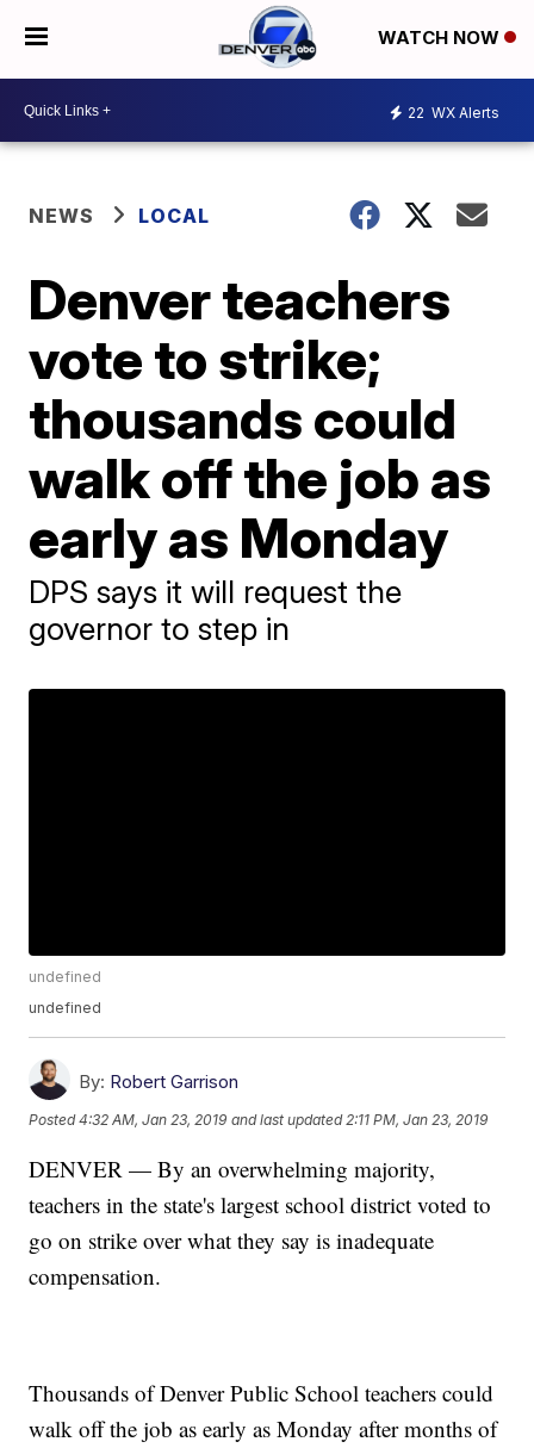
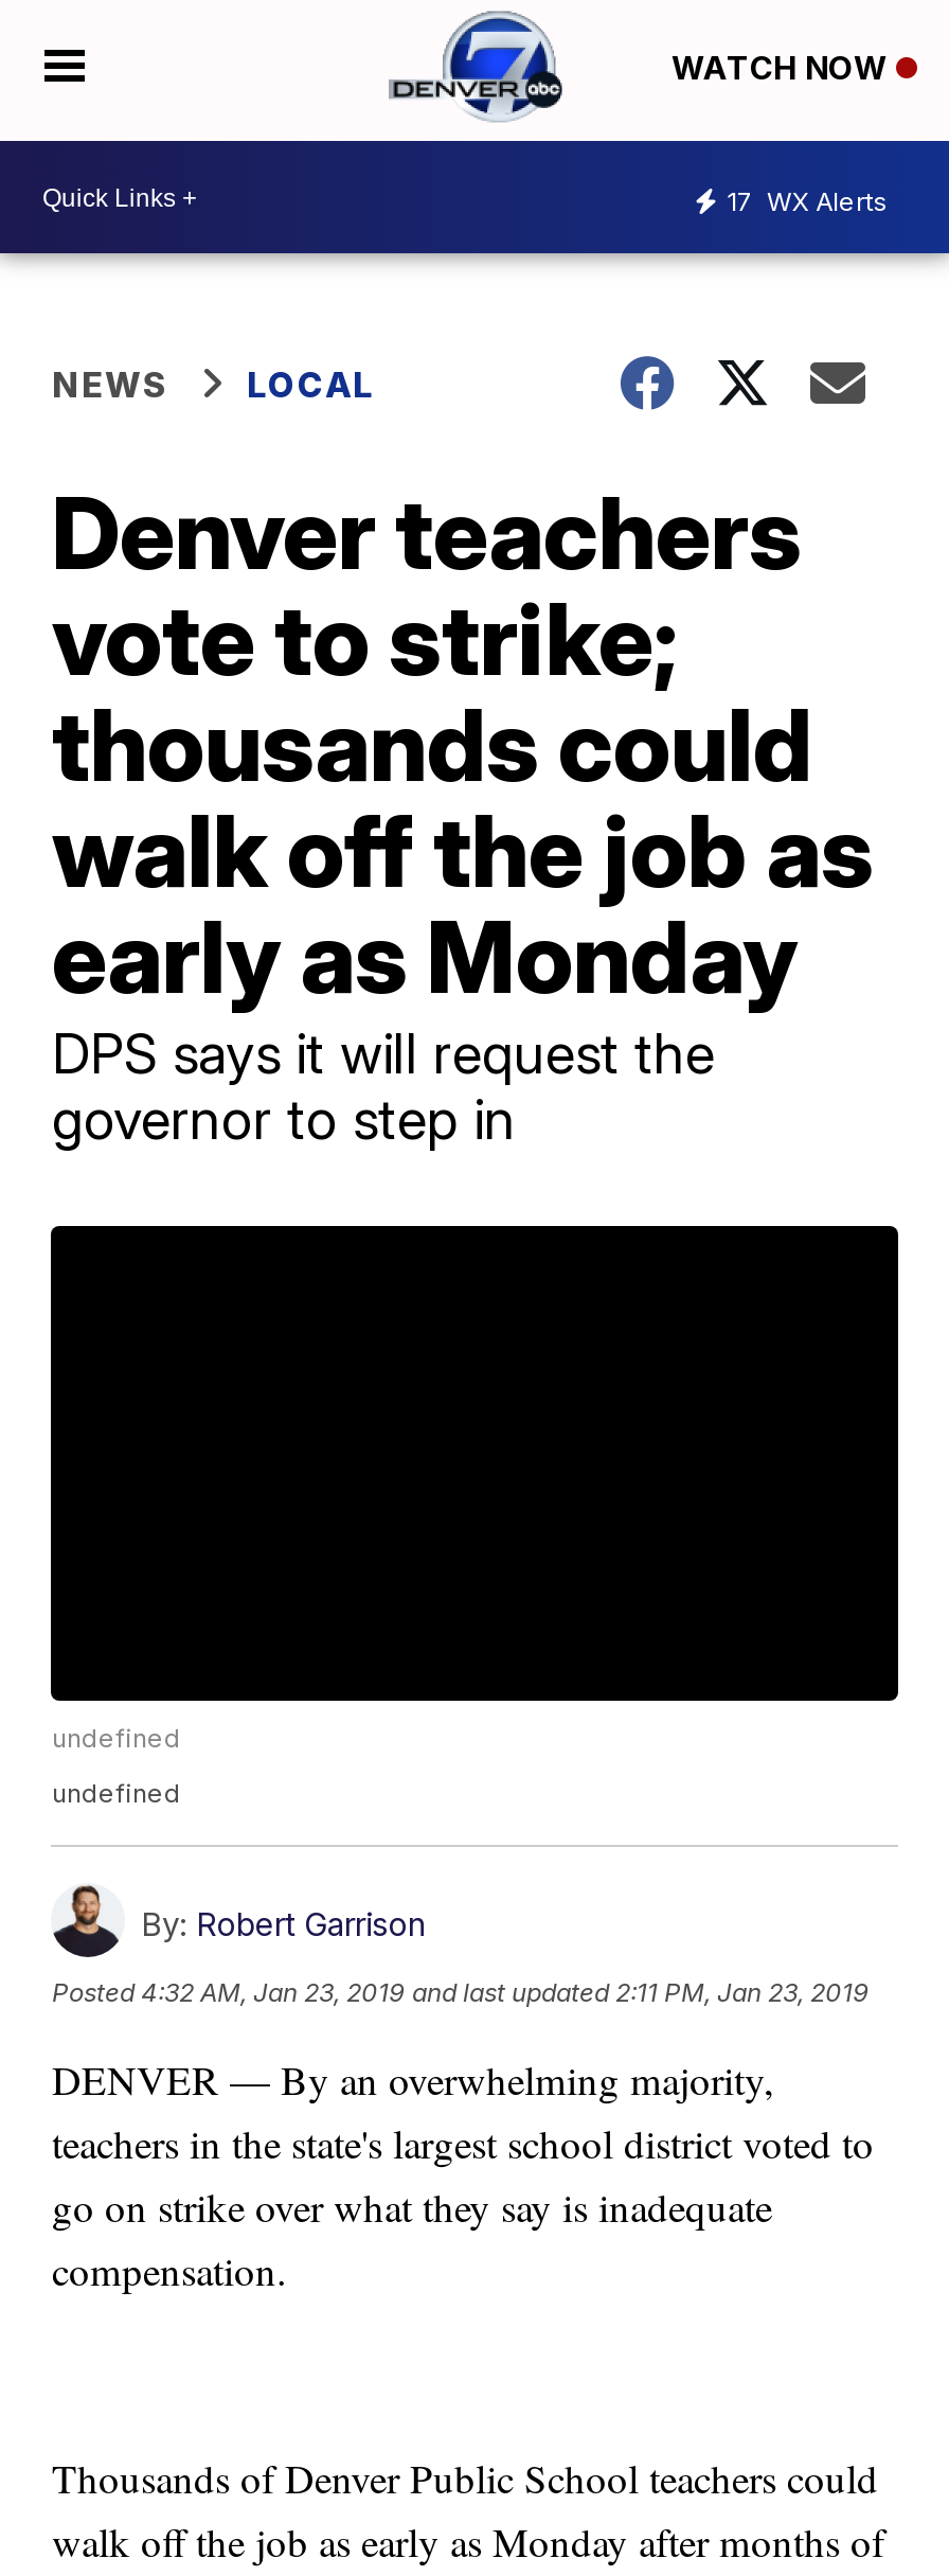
- 22 WX Alerts
+ 17 WX Alerts
